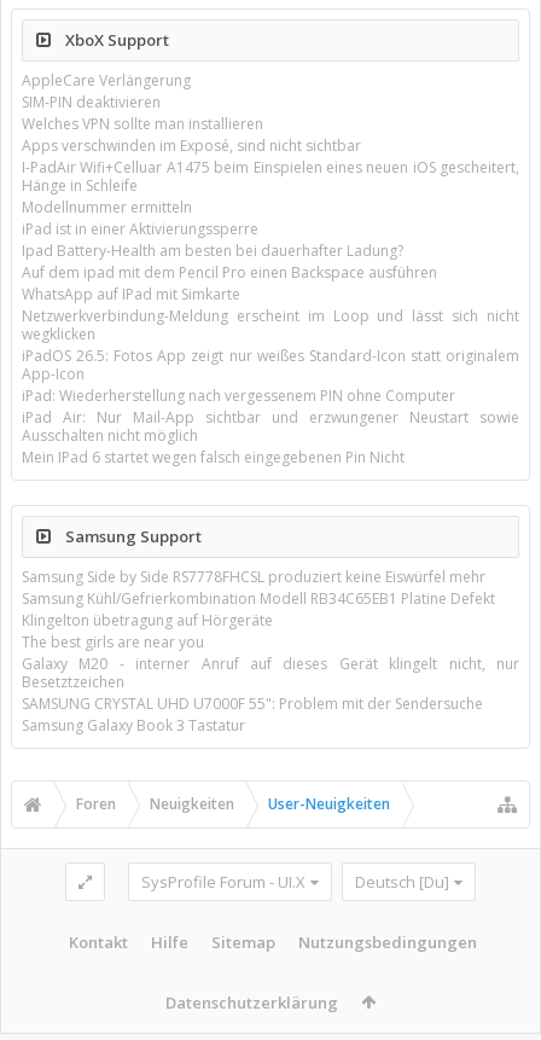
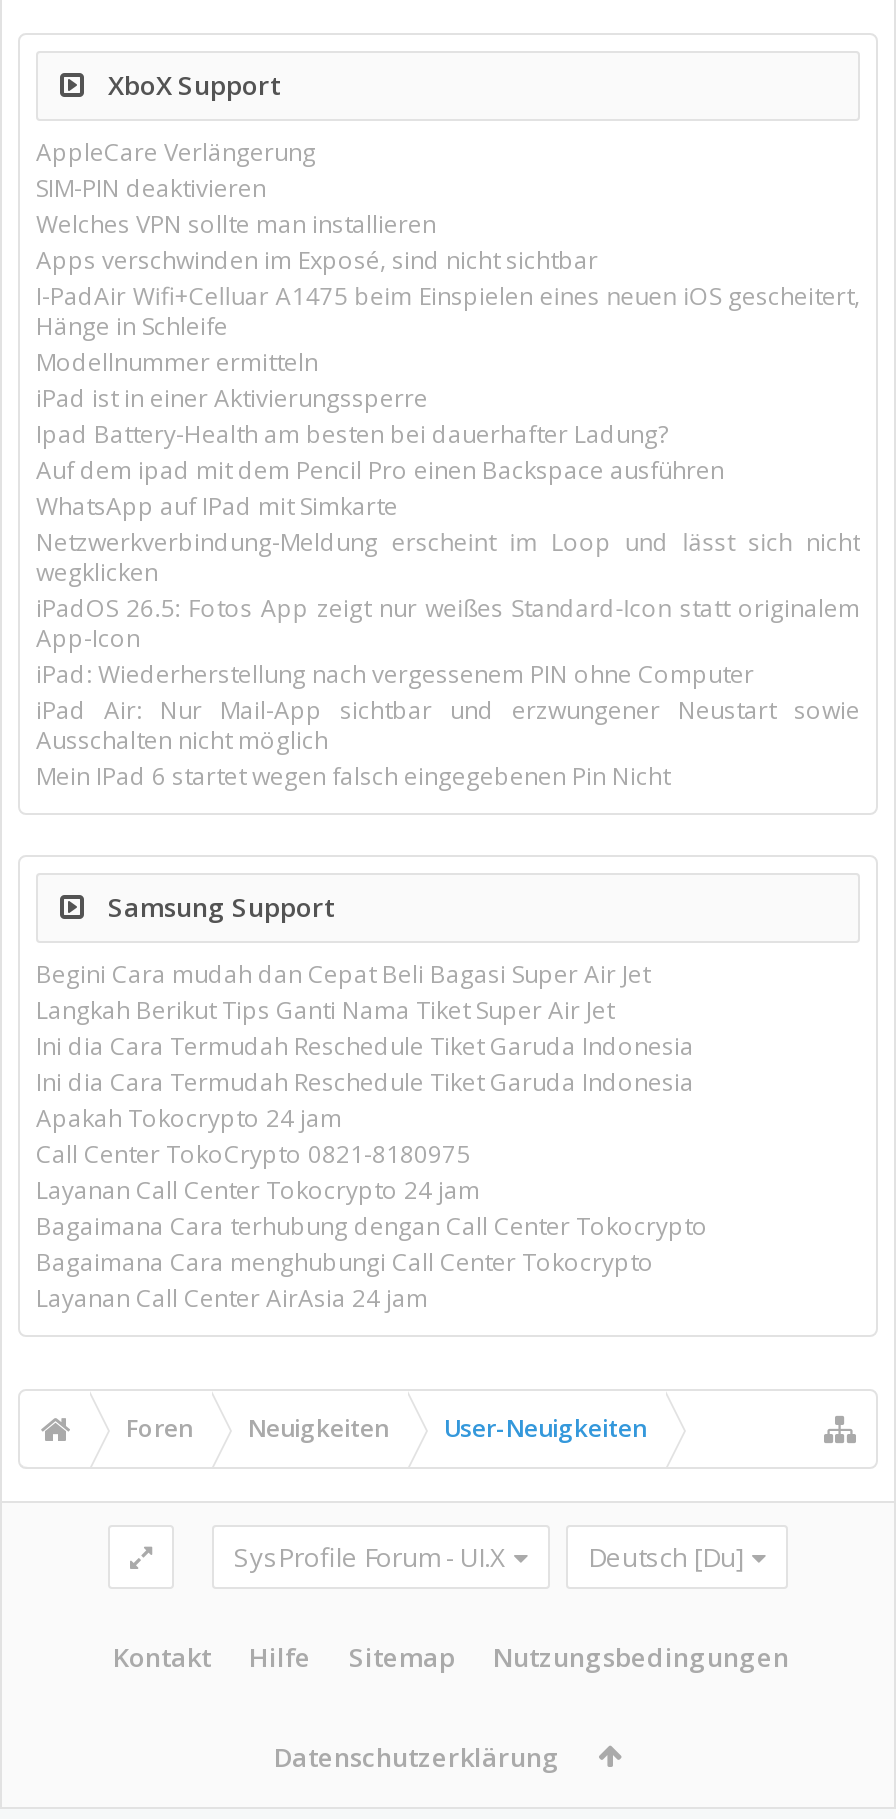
- Samsung Side by Side RS7778FHCSL produziert keine Eiswürfel mehr
- Samsung Kühl/Gefrierkombination Modell RB34C65EB1 Platine Defekt
- Klingelton übetragung auf Hörgeräte
- The best girls are near you
- Galaxy M20 - interner Anruf auf dieses Gerät klingelt nicht, nur
- Besetztzeichen
- SAMSUNG CRYSTAL UHD U7000F 55": Problem mit der Sendersuche
- Samsung Galaxy Book 3 Tastatur
+ Begini Cara mudah dan Cepat Beli Bagasi Super Air Jet
+ Langkah Berikut Tips Ganti Nama Tiket Super Air Jet
+ Ini dia Cara Termudah Reschedule Tiket Garuda Indonesia
+ Ini dia Cara Termudah Reschedule Tiket Garuda Indonesia
+ Apakah Tokocrypto 24 jam
+ Call Center TokoCrypto 0821-8180975
+ Layanan Call Center Tokocrypto 24 jam
+ Bagaimana Cara terhubung dengan Call Center Tokocrypto
+ Bagaimana Cara menghubungi Call Center Tokocrypto
+ Layanan Call Center AirAsia 24 jam
